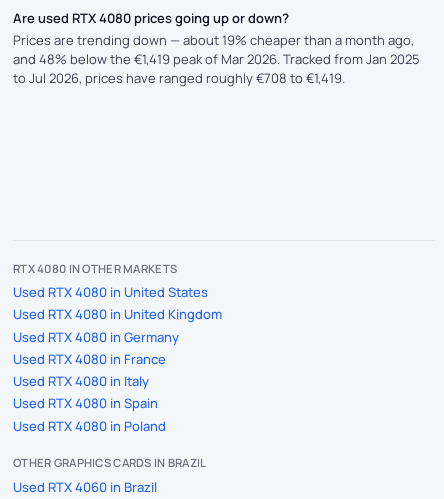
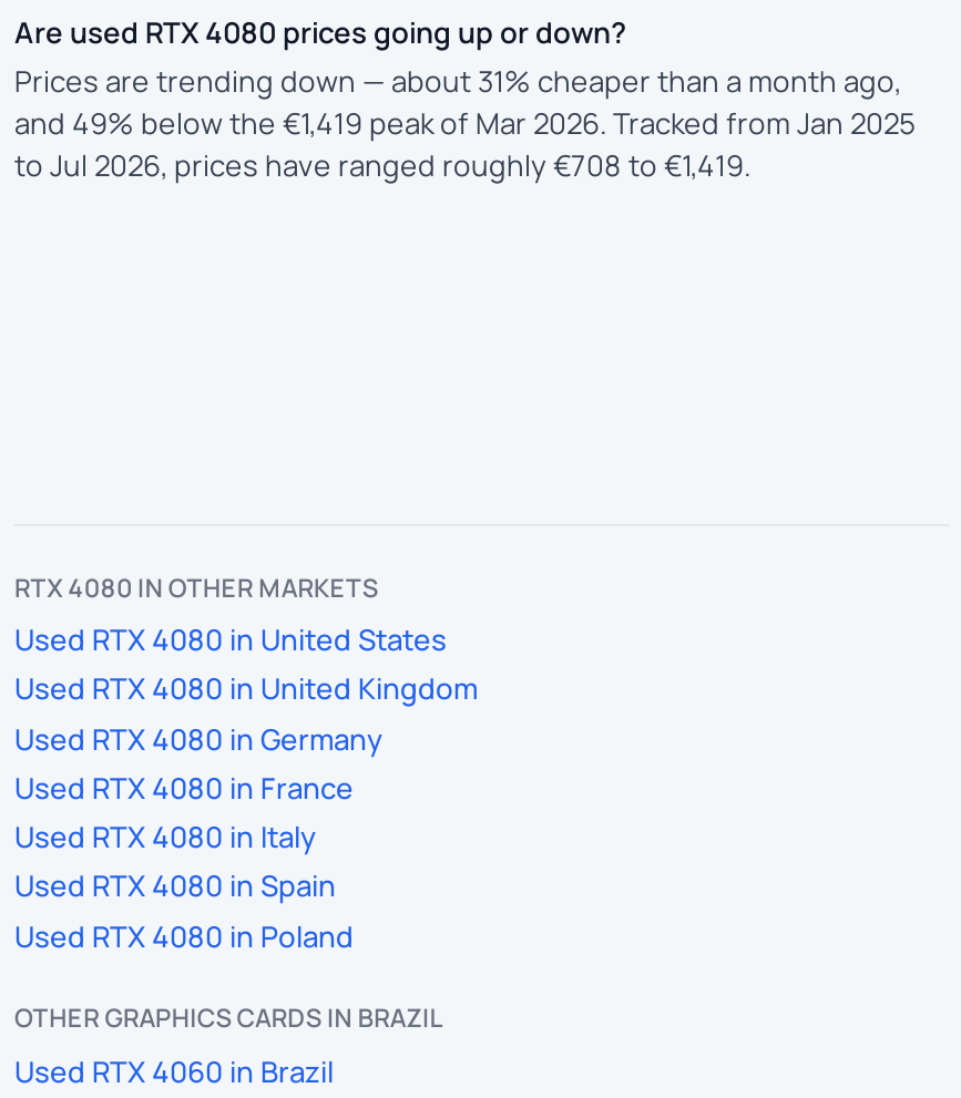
- Prices are trending down — about 19% cheaper than a month ago,
+ Prices are trending down — about 31% cheaper than a month ago,

- and 48% below the €1,419 peak of Mar 2026. Tracked from Jan 2025
+ and 49% below the €1,419 peak of Mar 2026. Tracked from Jan 2025
